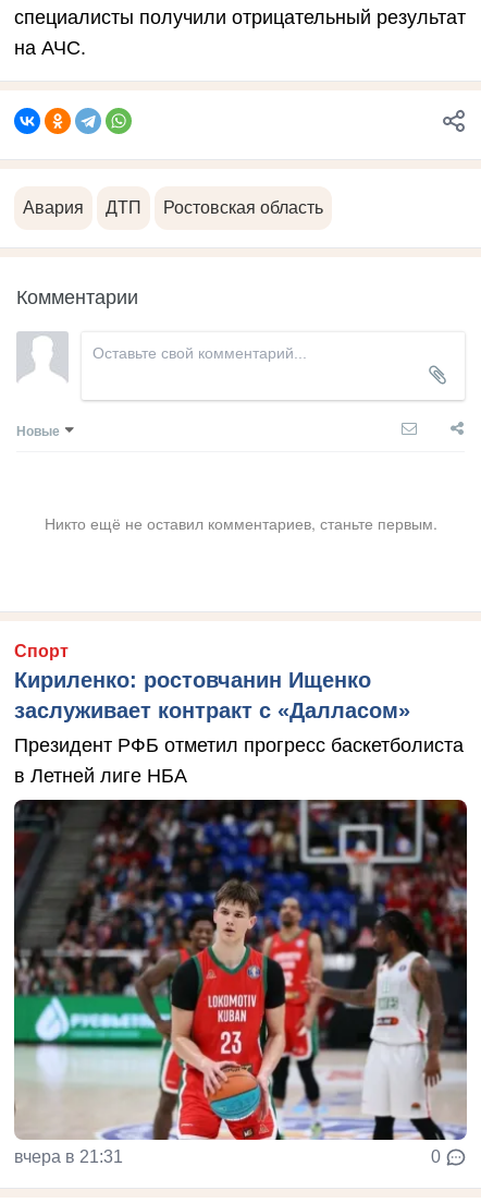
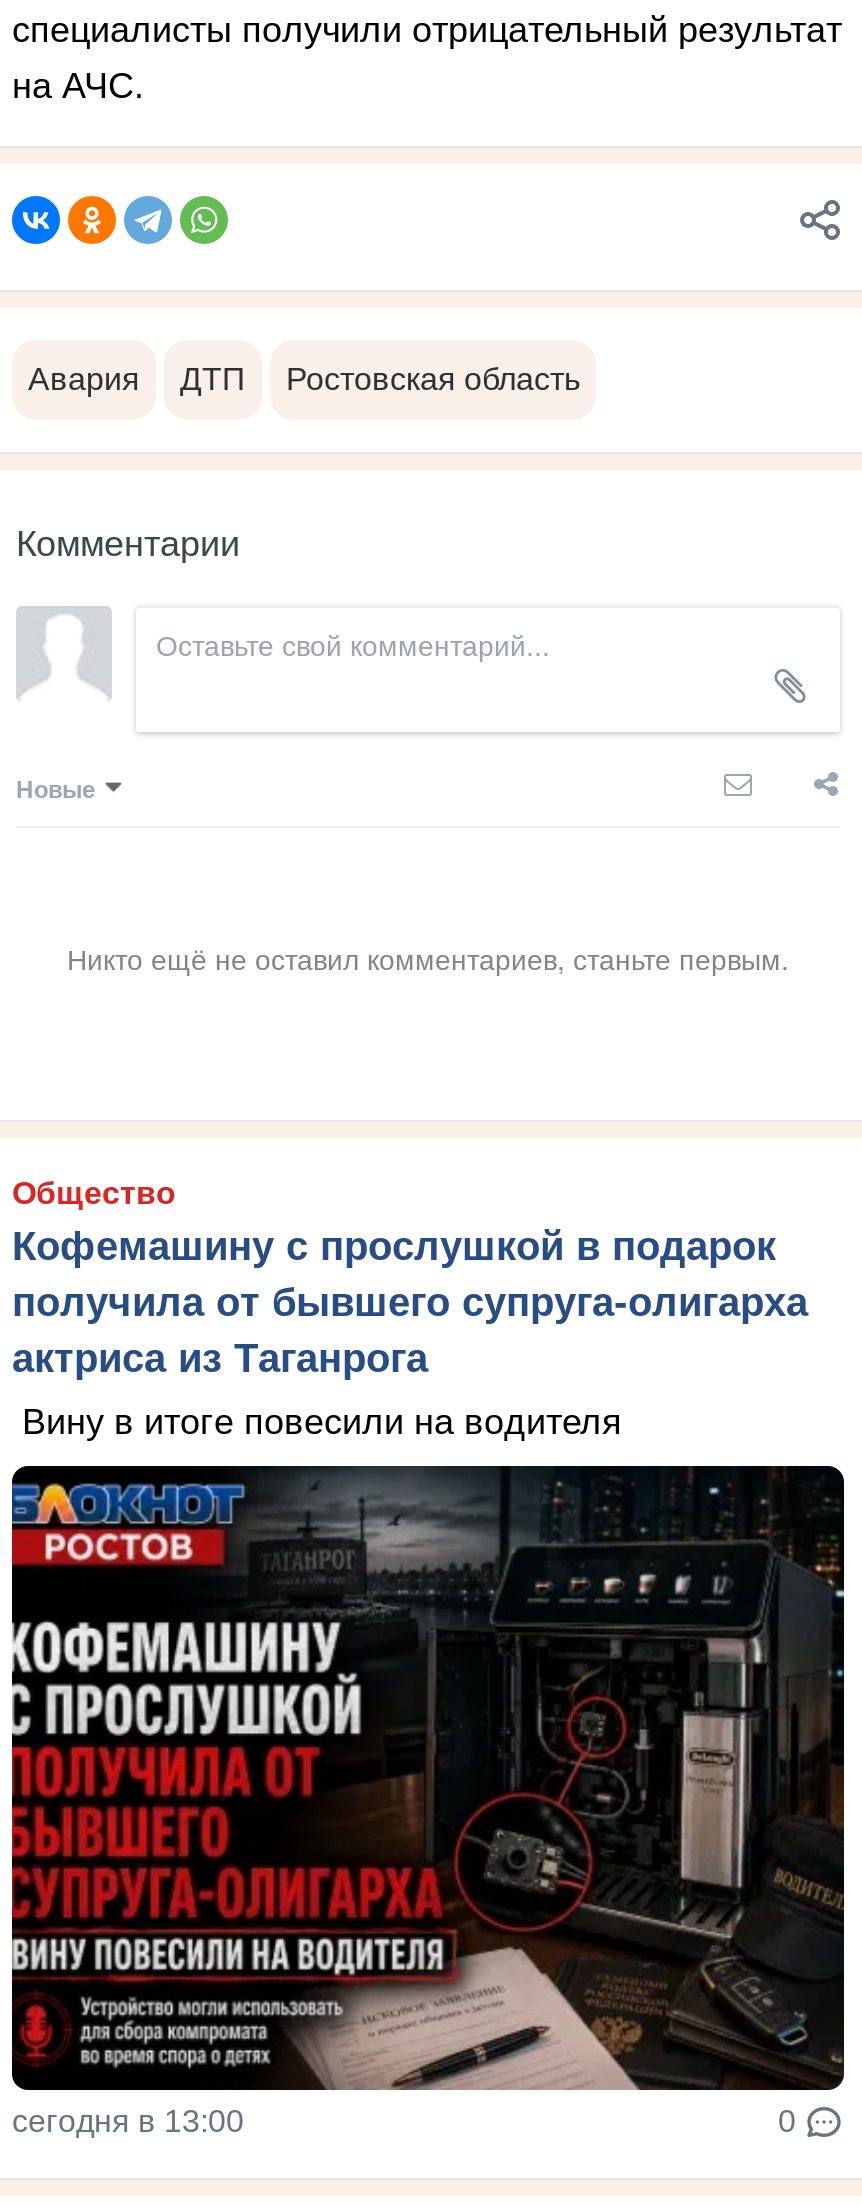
- Спорт
- Кириленко: ростовчанин Ищенко
- заслуживает контракт с «Далласом»
+ Общество
+ Кофемашину с прослушкой в подарок
+ получила от бывшего супруга-олигарха
+ актриса из Таганрога

- Президент РФБ отметил прогресс баскетболиста
- в Летней лиге НБА
+ Вину в итоге повесили на водителя

- [image]
- вчера в 21:31
+ [image]
+ сегодня в 13:00
